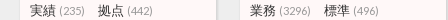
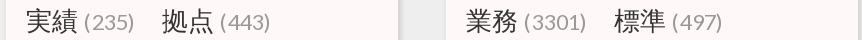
- 実績 (235) 拠点 (442)
+ 実績 (235) 拠点 (443)

- 業務 (3296)
+ 業務 (3301)

- 標準 (496)
+ 標準 (497)
